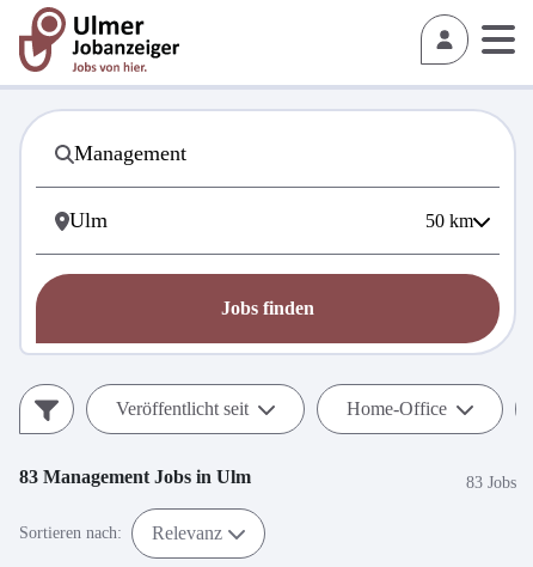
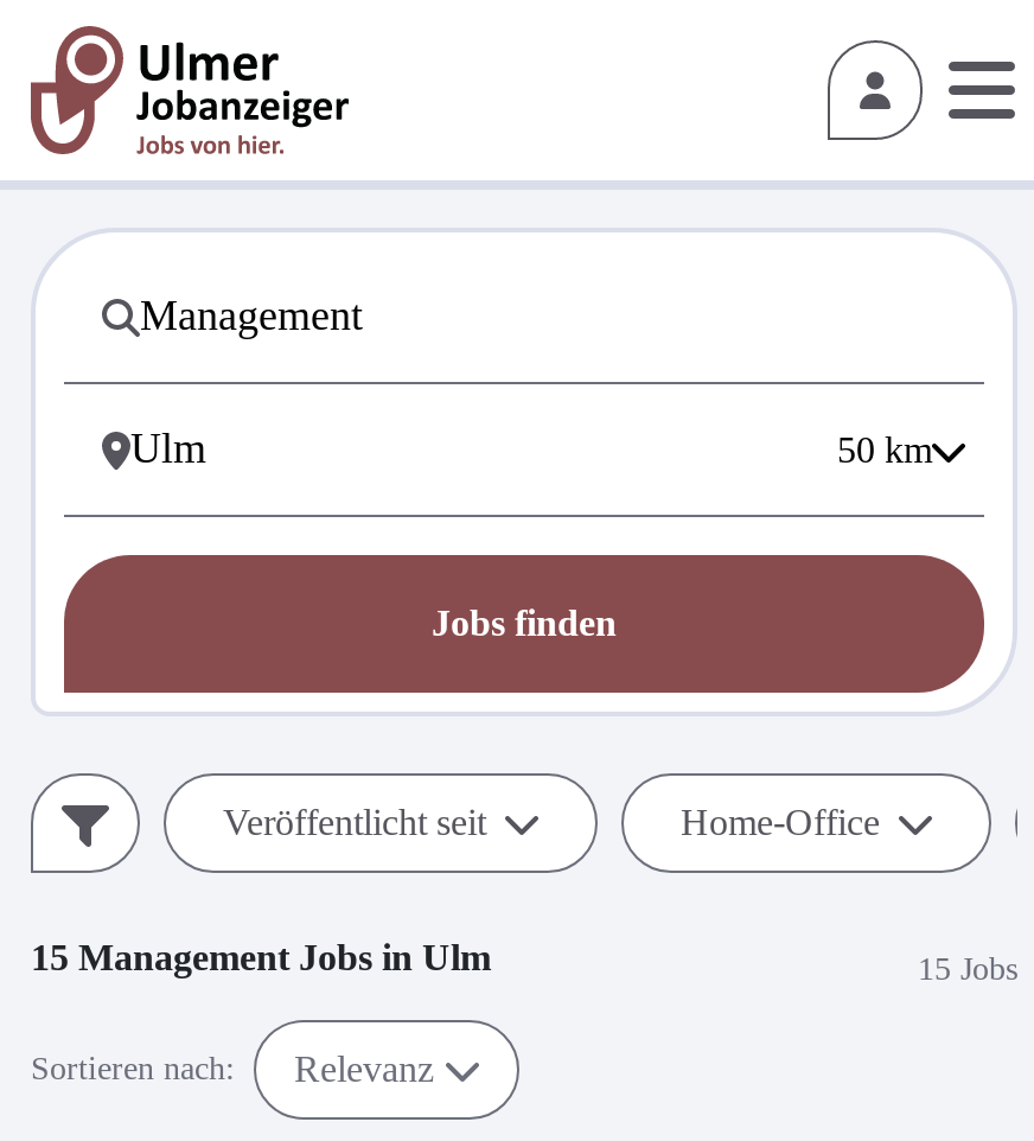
- 83 Management Jobs in Ulm
+ 15 Management Jobs in Ulm

- 83 Jobs
+ 15 Jobs
